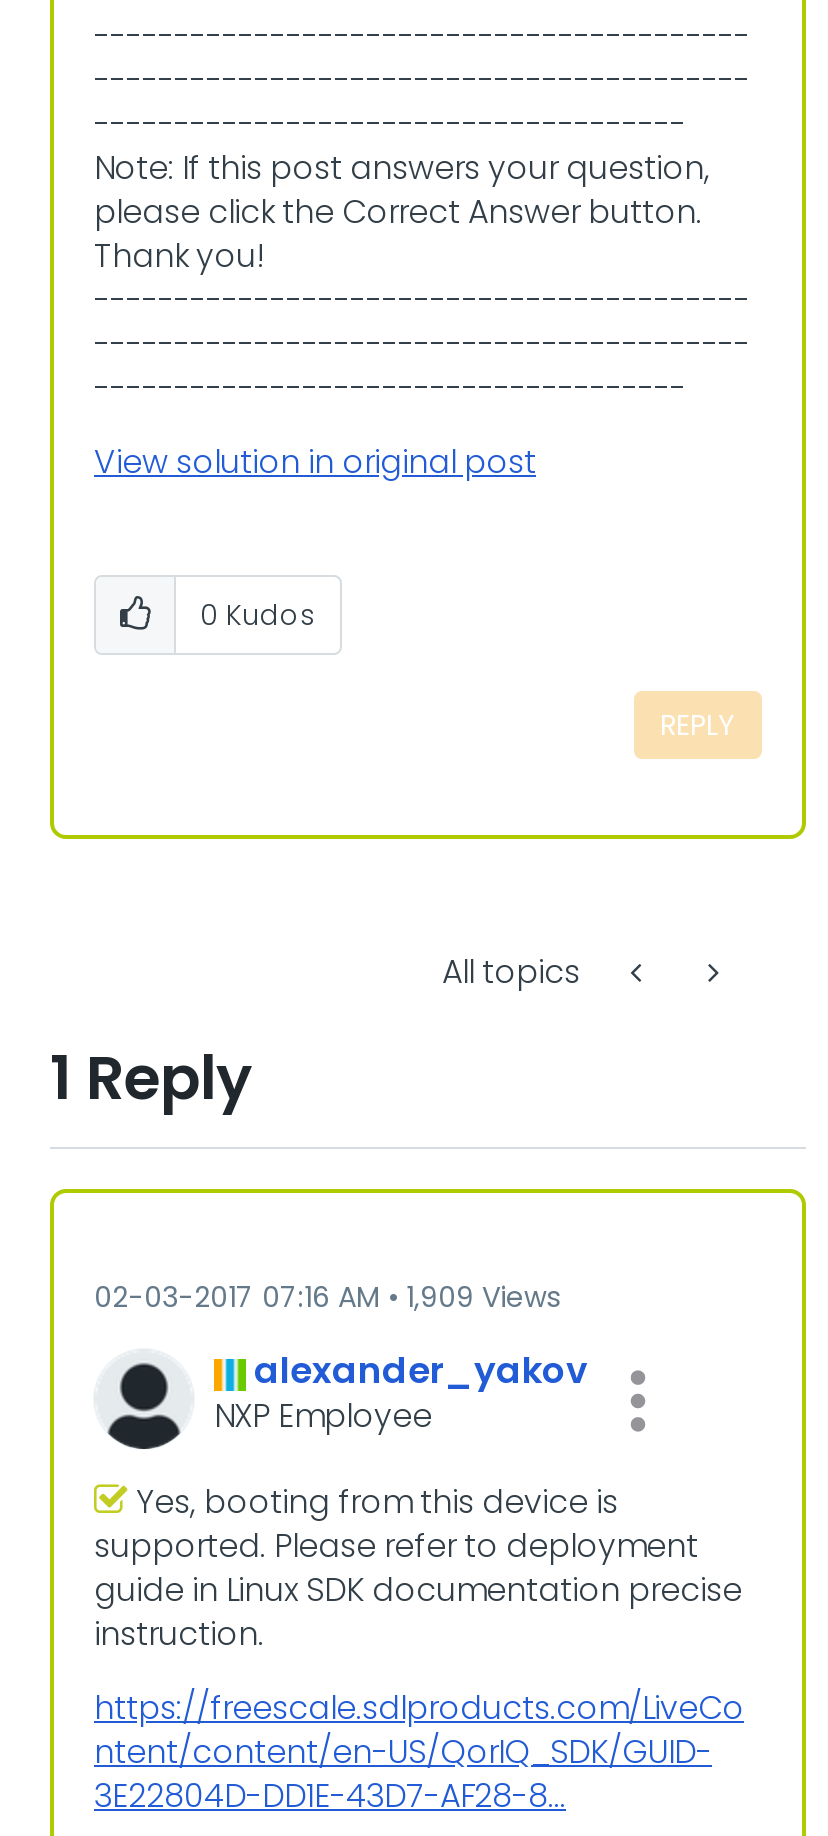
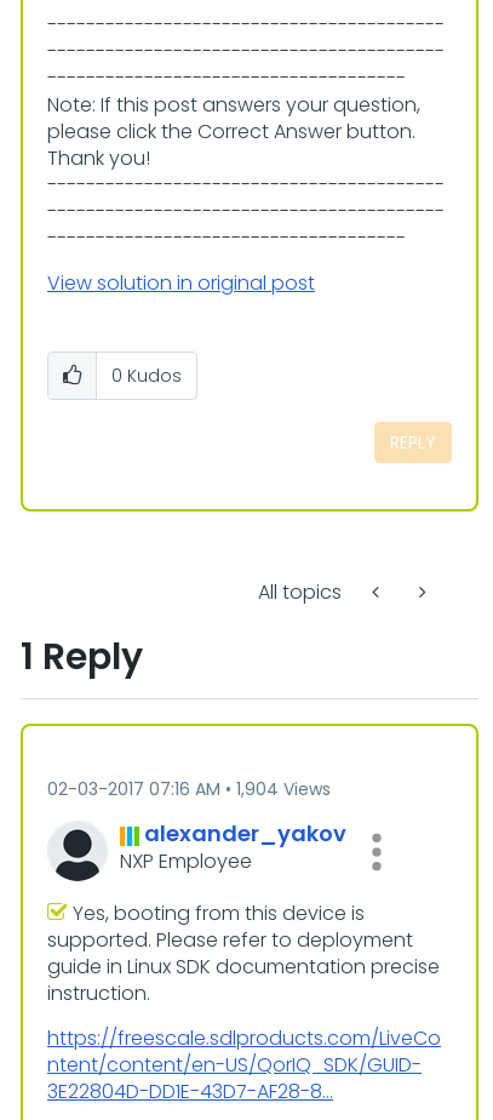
- 02-03-2017 07:16 AM 1,909 Views
+ 02-03-2017 07:16 AM 1,904 Views
